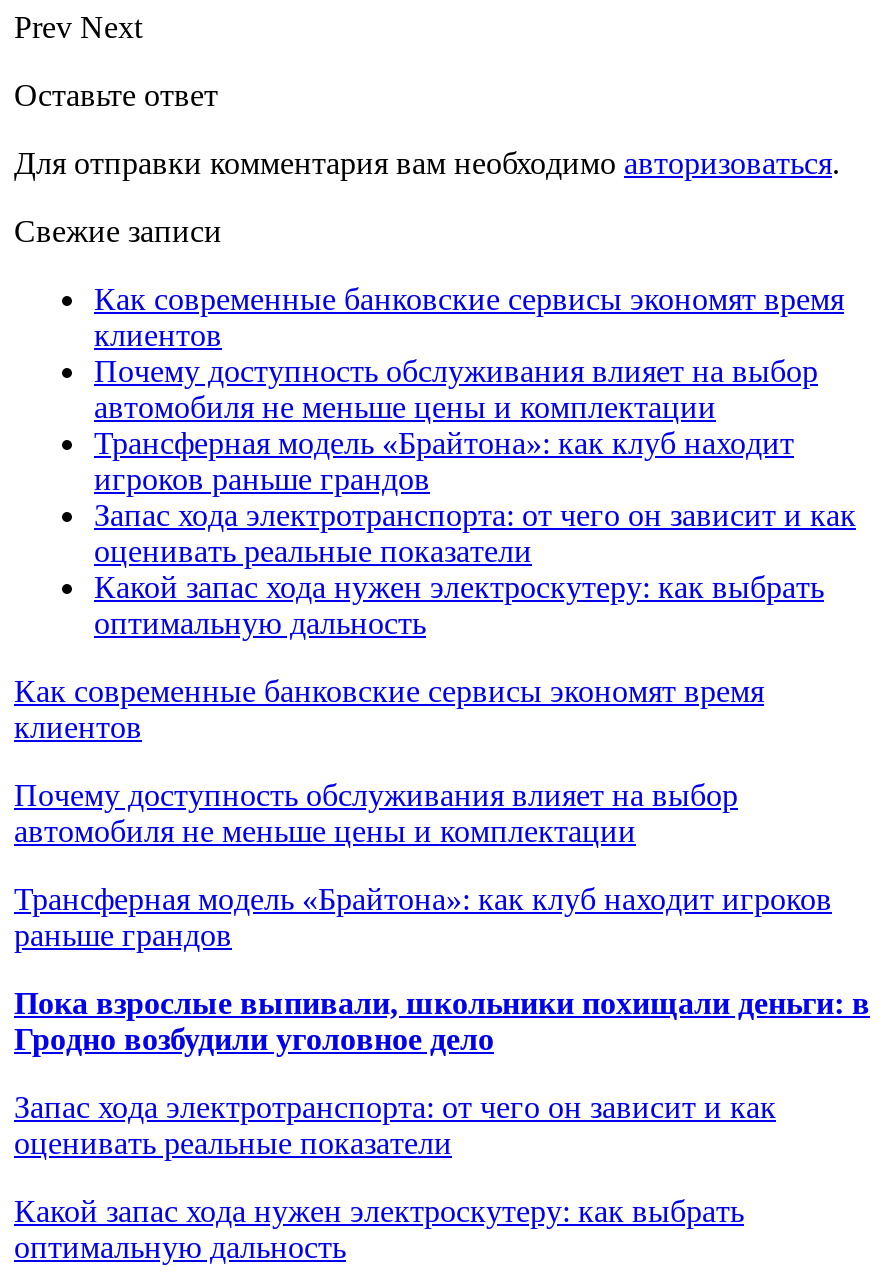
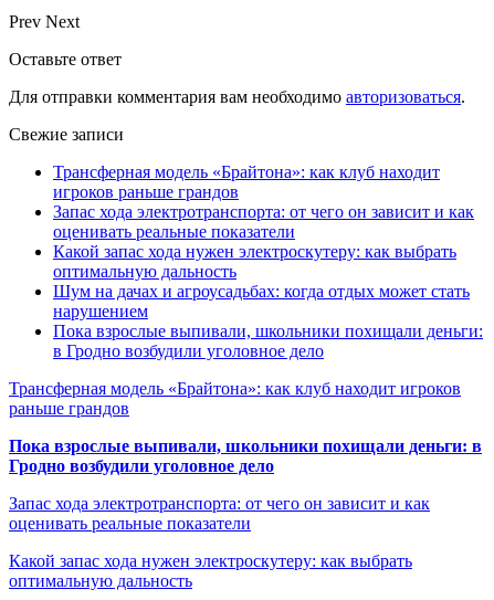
- Как современные банковские сервисы экономят время
- клиентов
- Почему доступность обслуживания влияет на выбор
- автомобиля не меньше цены и комплектации

- Как современные банковские сервисы экономят время
- клиентов
- Почему доступность обслуживания влияет на выбор
- автомобиля не меньше цены и комплектации
+ Шум на дачах и агроусадьбах: когда отдых может стать
+ нарушением
+ Пока взрослые выпивали, школьники похищали деньги:
+ в Гродно возбудили уголовное дело
